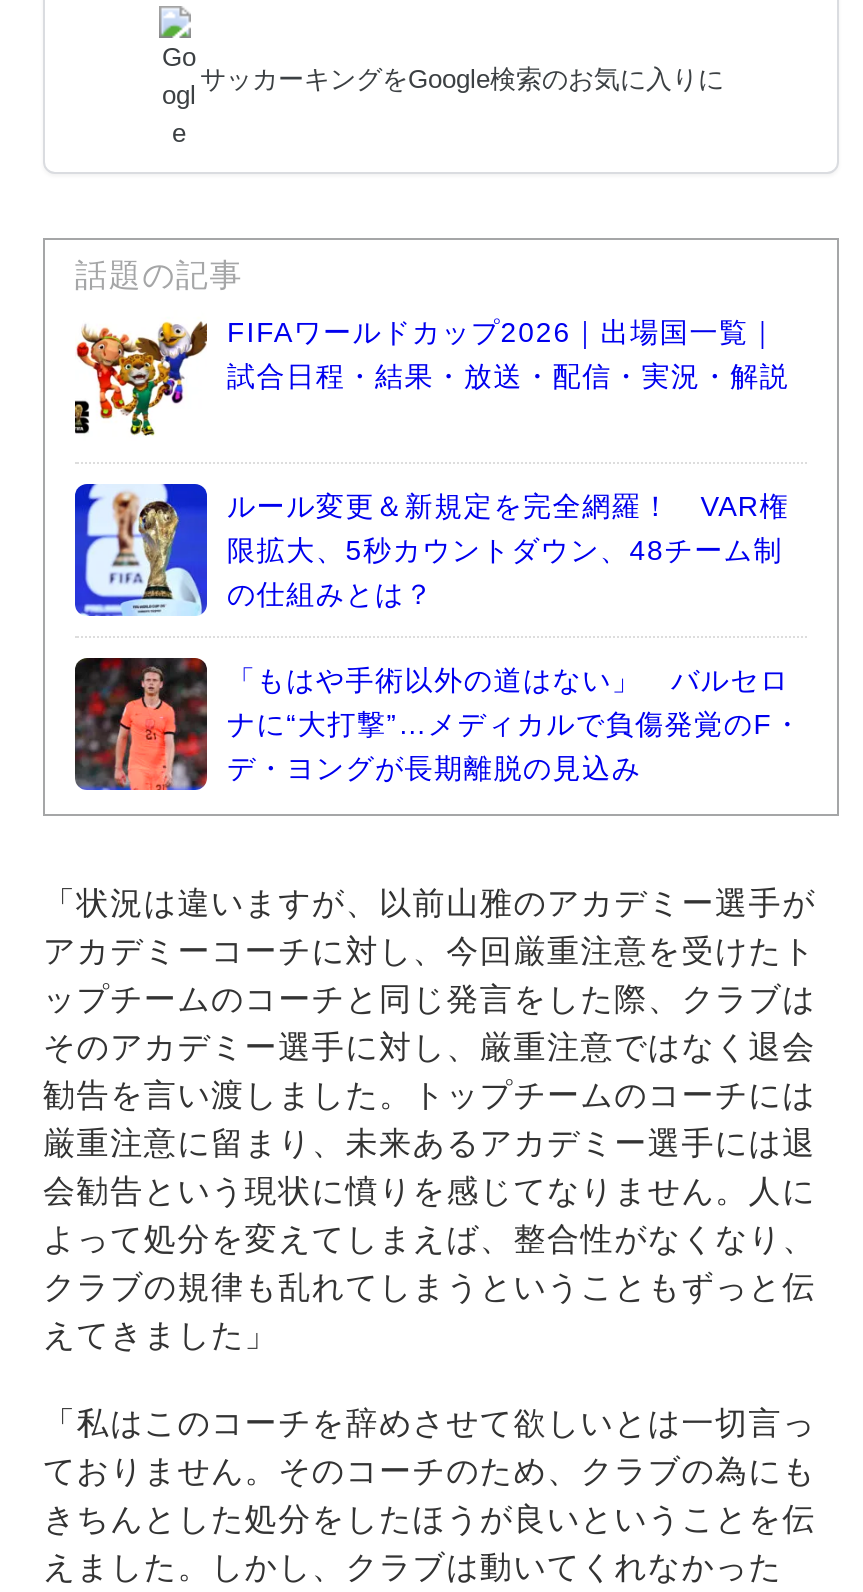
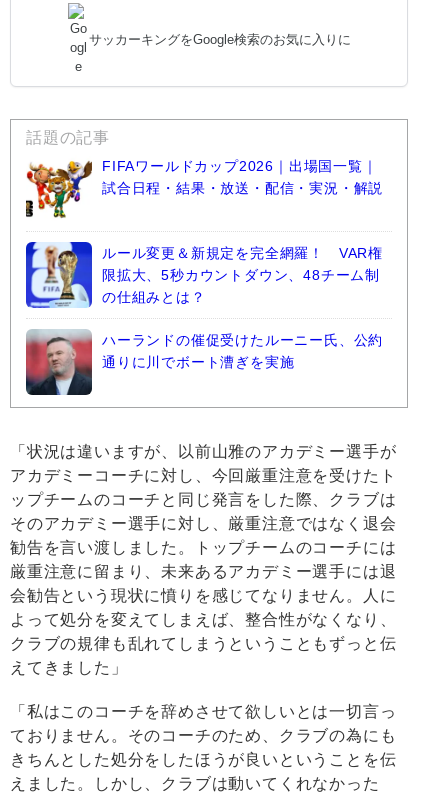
- [image]
- 「もはや手術以外の道はない」 バルセロ
- ナに“大打撃”…メディカルで負傷発覚のF・
- デ・ヨングが長期離脱の見込み
+ [image]
+ ハーランドの催促受けたルーニー氏、公約
+ 通りに川でボート漕ぎを実施
